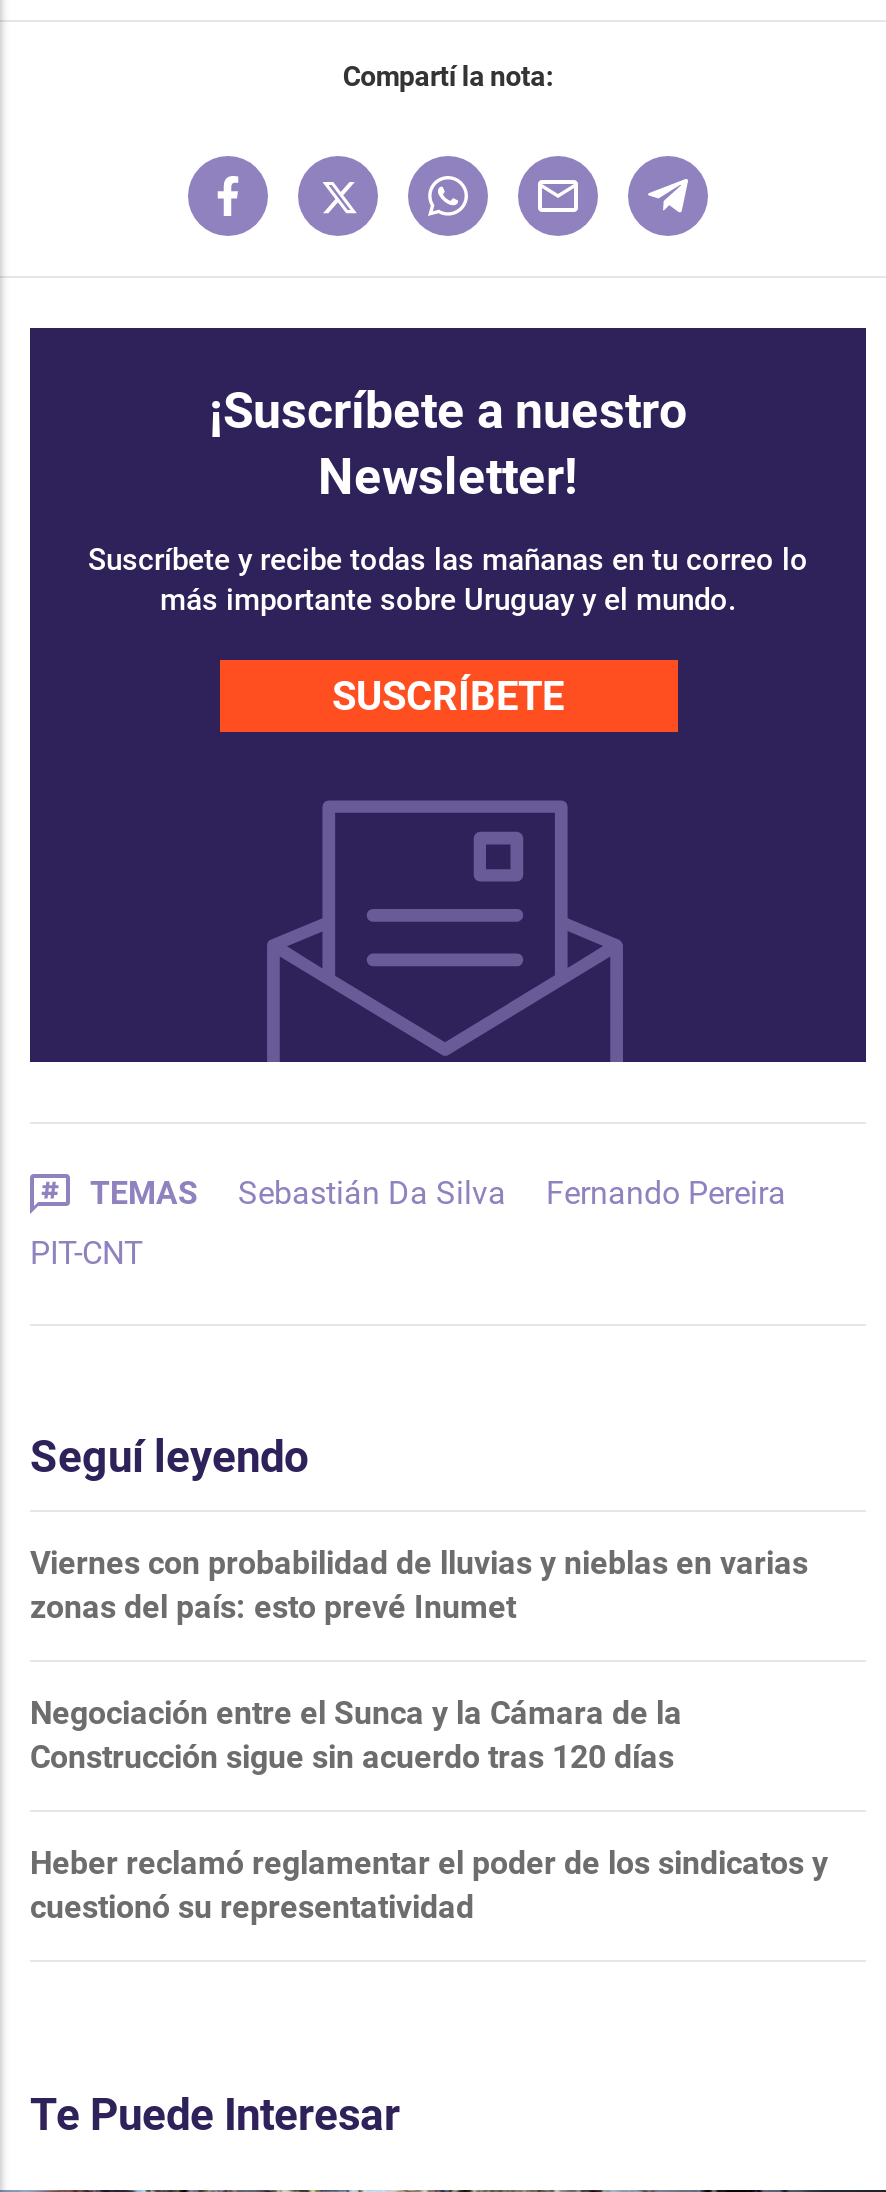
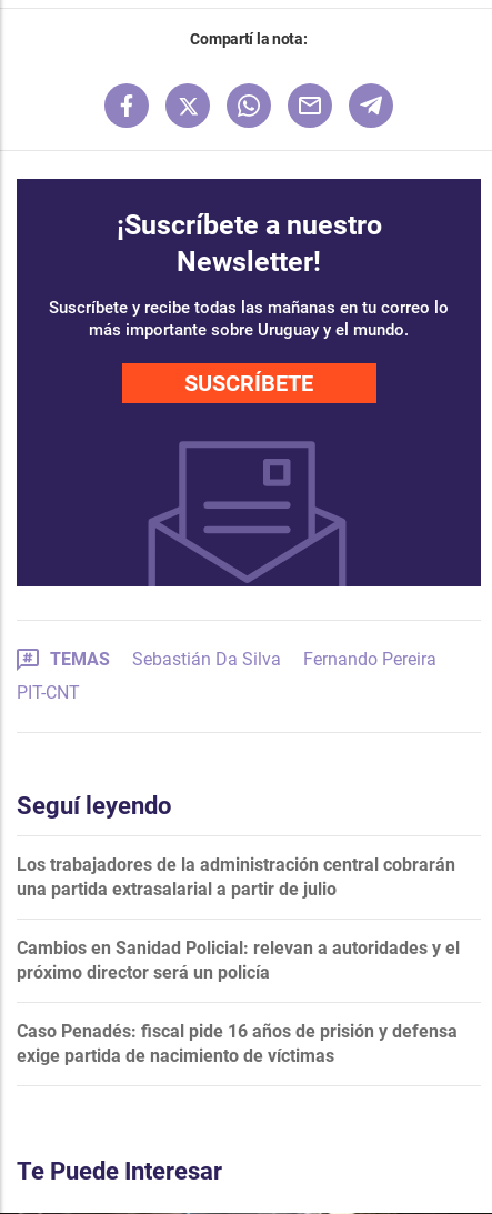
- Viernes con probabilidad de lluvias y nieblas en varias
- zonas del país: esto prevé Inumet
+ Los trabajadores de la administración central cobrarán
+ una partida extrasalarial a partir de julio

- Negociación entre el Sunca y la Cámara de la
- Construcción sigue sin acuerdo tras 120 días
+ Cambios en Sanidad Policial: relevan a autoridades y el
+ próximo director será un policía

- Heber reclamó reglamentar el poder de los sindicatos y
- cuestionó su representatividad
+ Caso Penadés: fiscal pide 16 años de prisión y defensa
+ exige partida de nacimiento de víctimas
